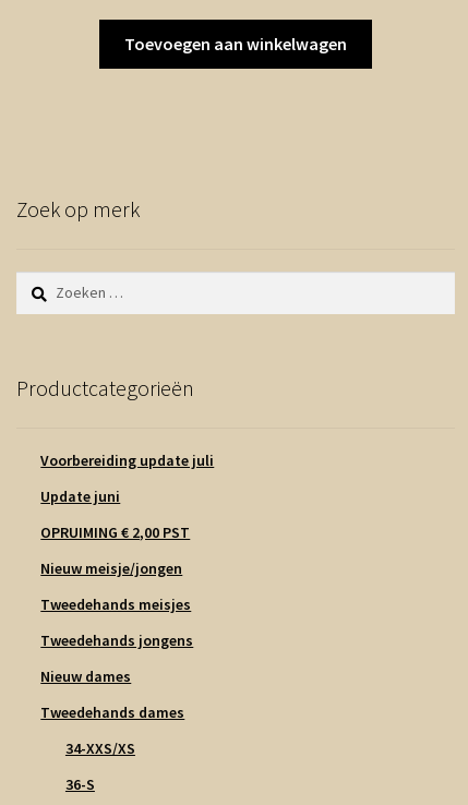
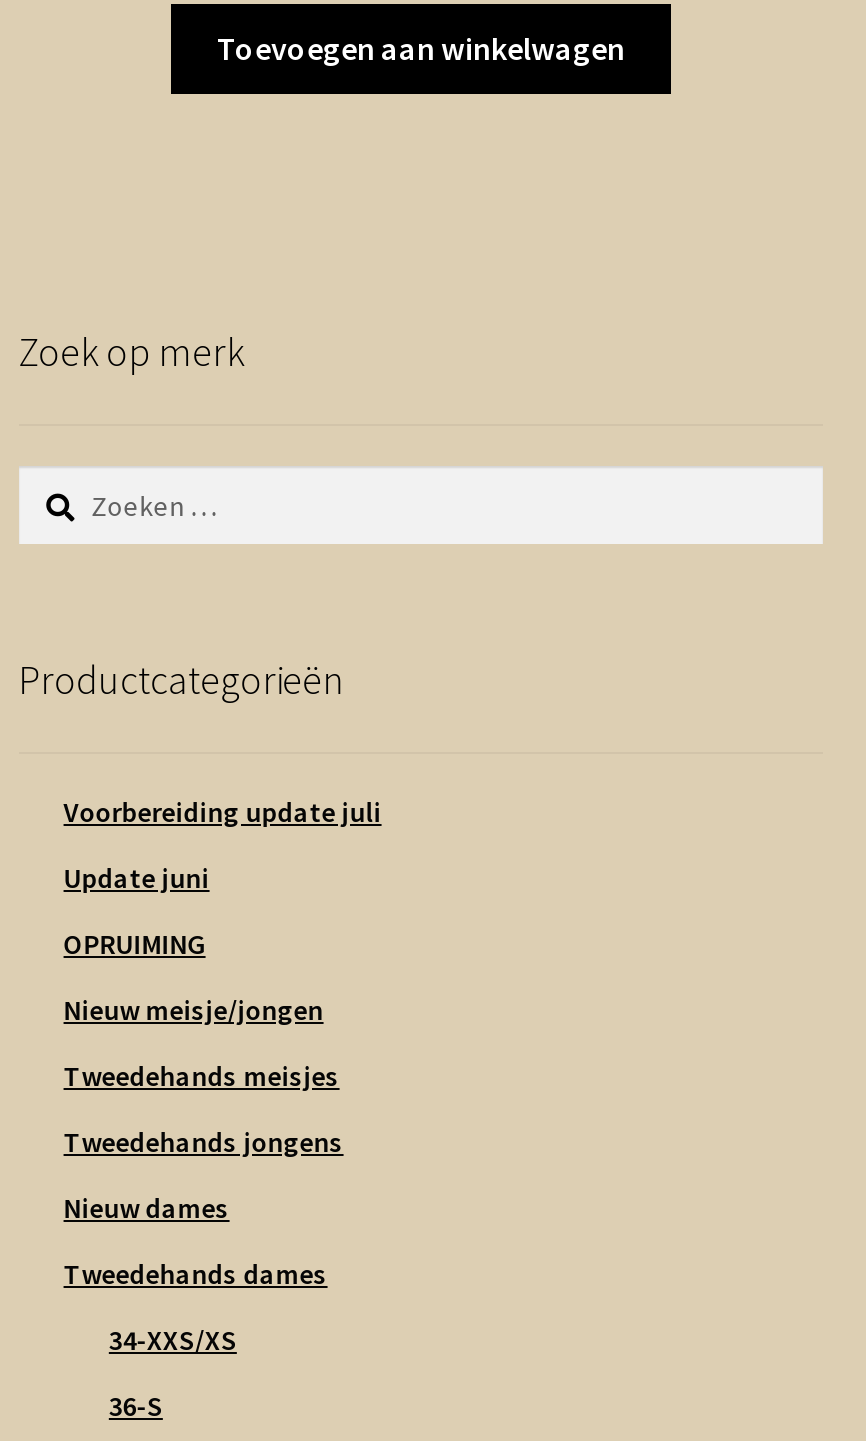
- OPRUIMING € 2,00 PST
+ OPRUIMING
